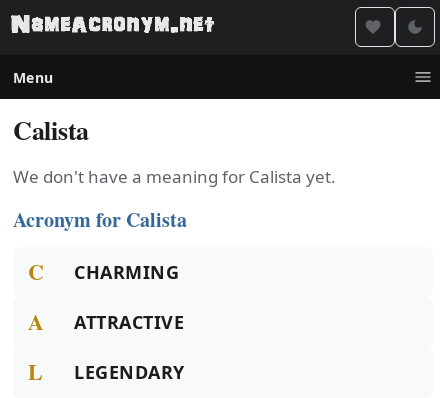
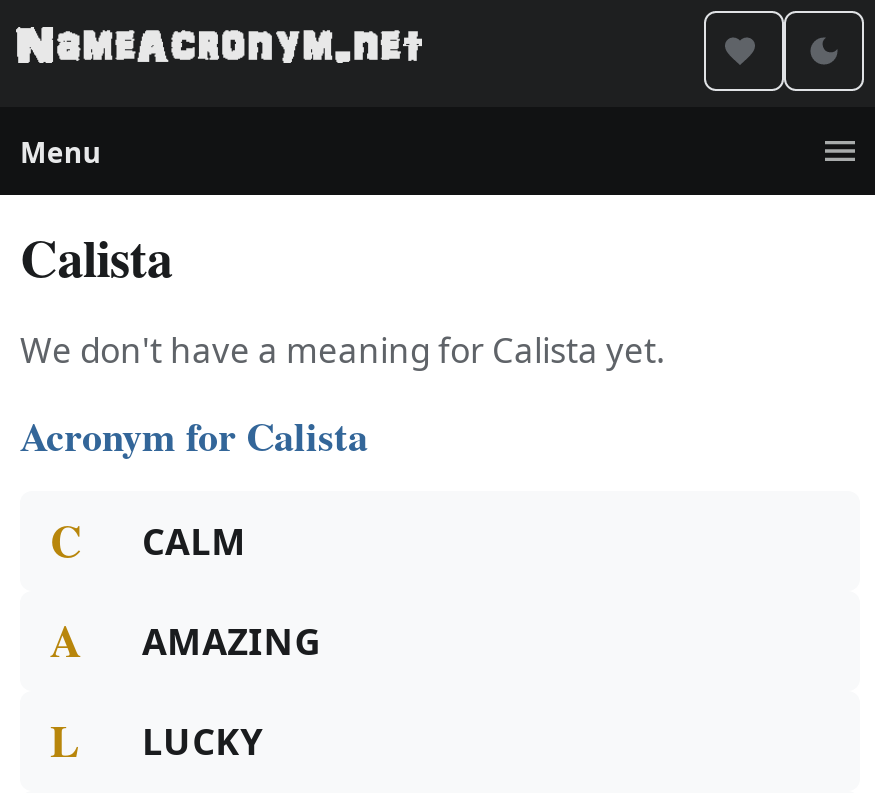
- CHARMING
+ CALM

- ATTRACTIVE
+ AMAZING

- LEGENDARY
+ LUCKY
